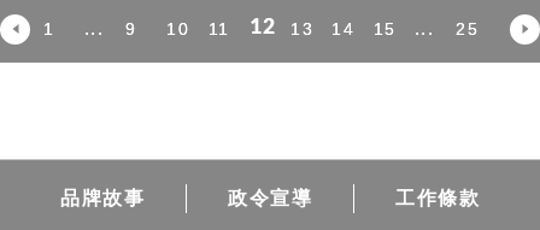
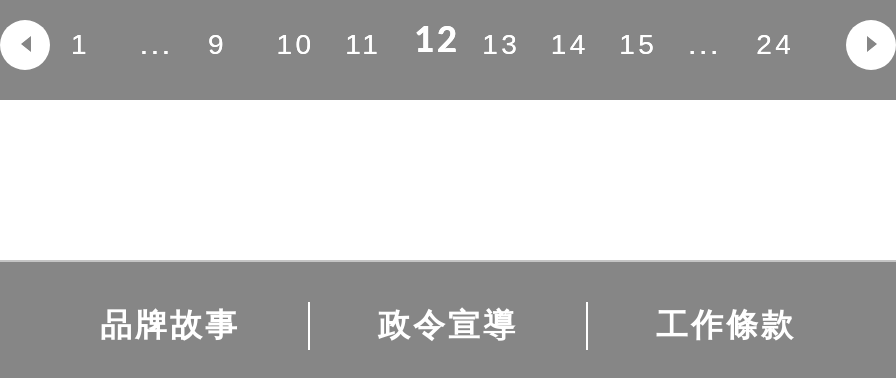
- 25
+ 24
